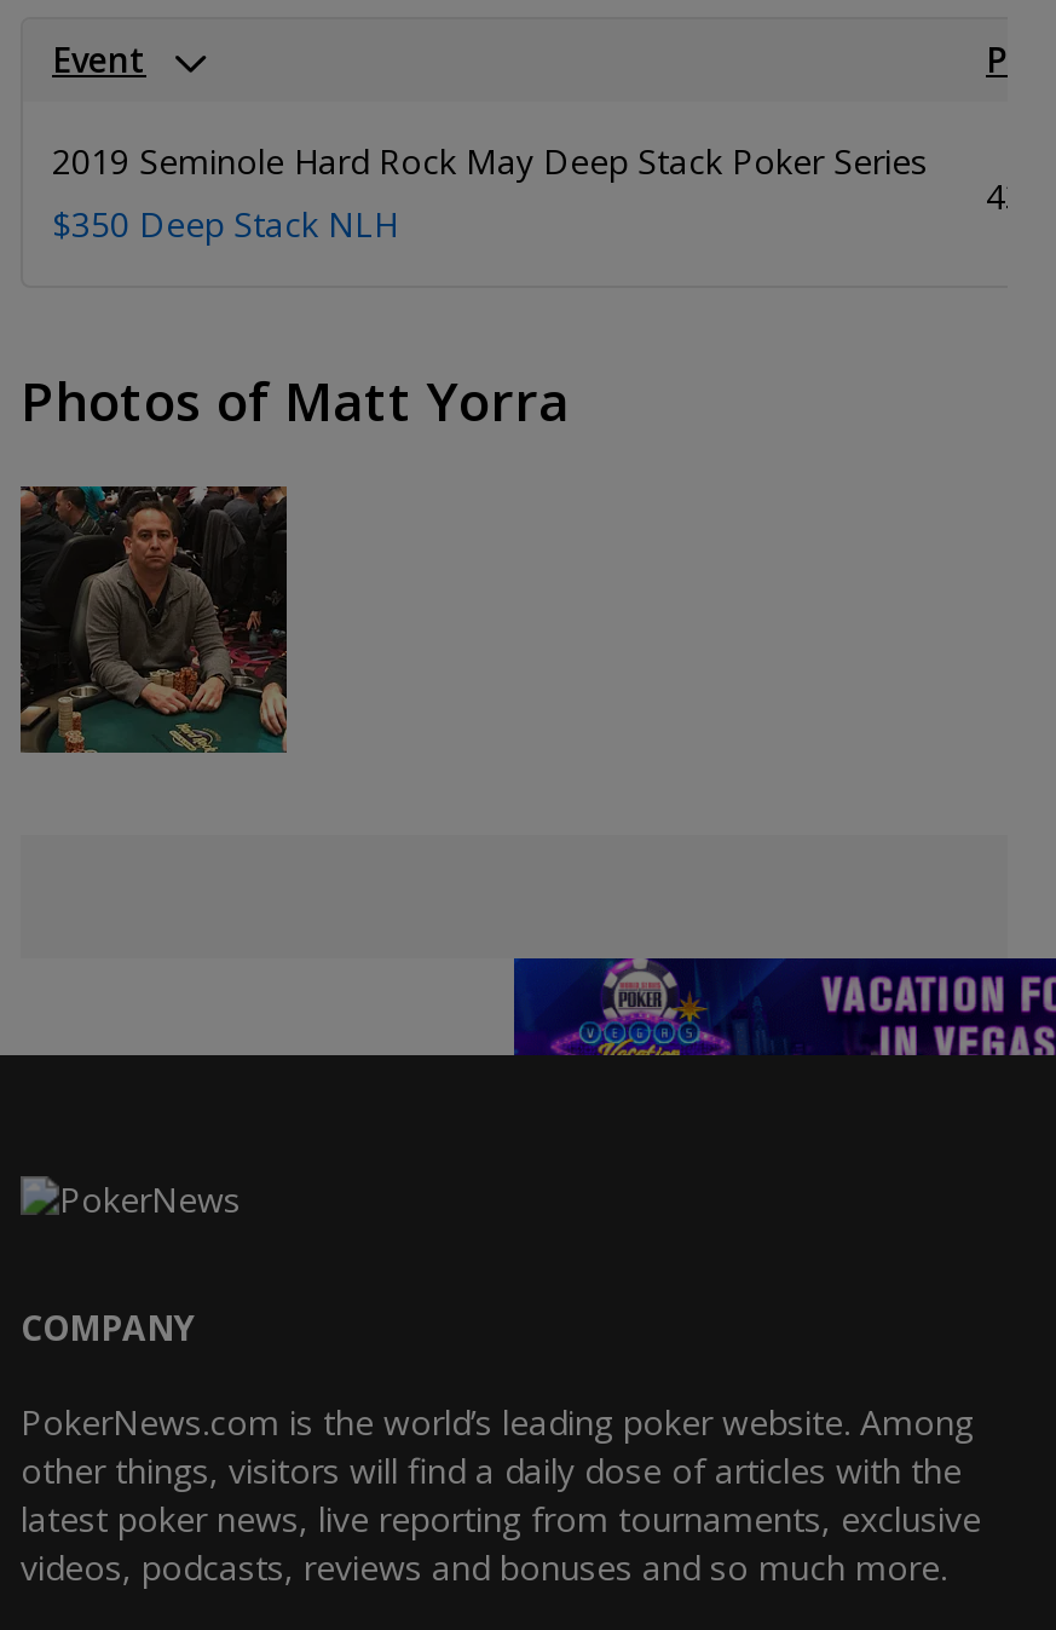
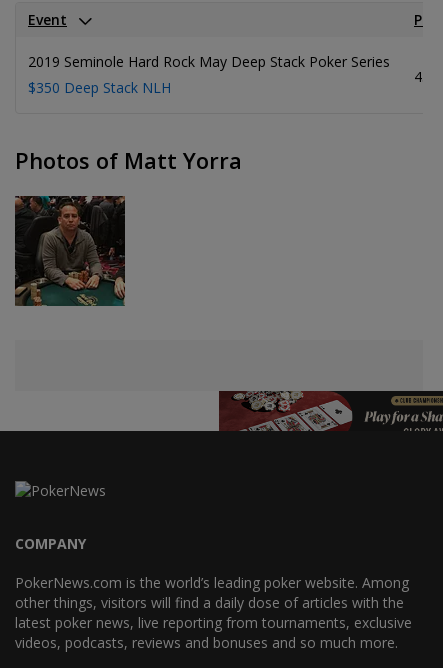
- [image]
+ [image]
